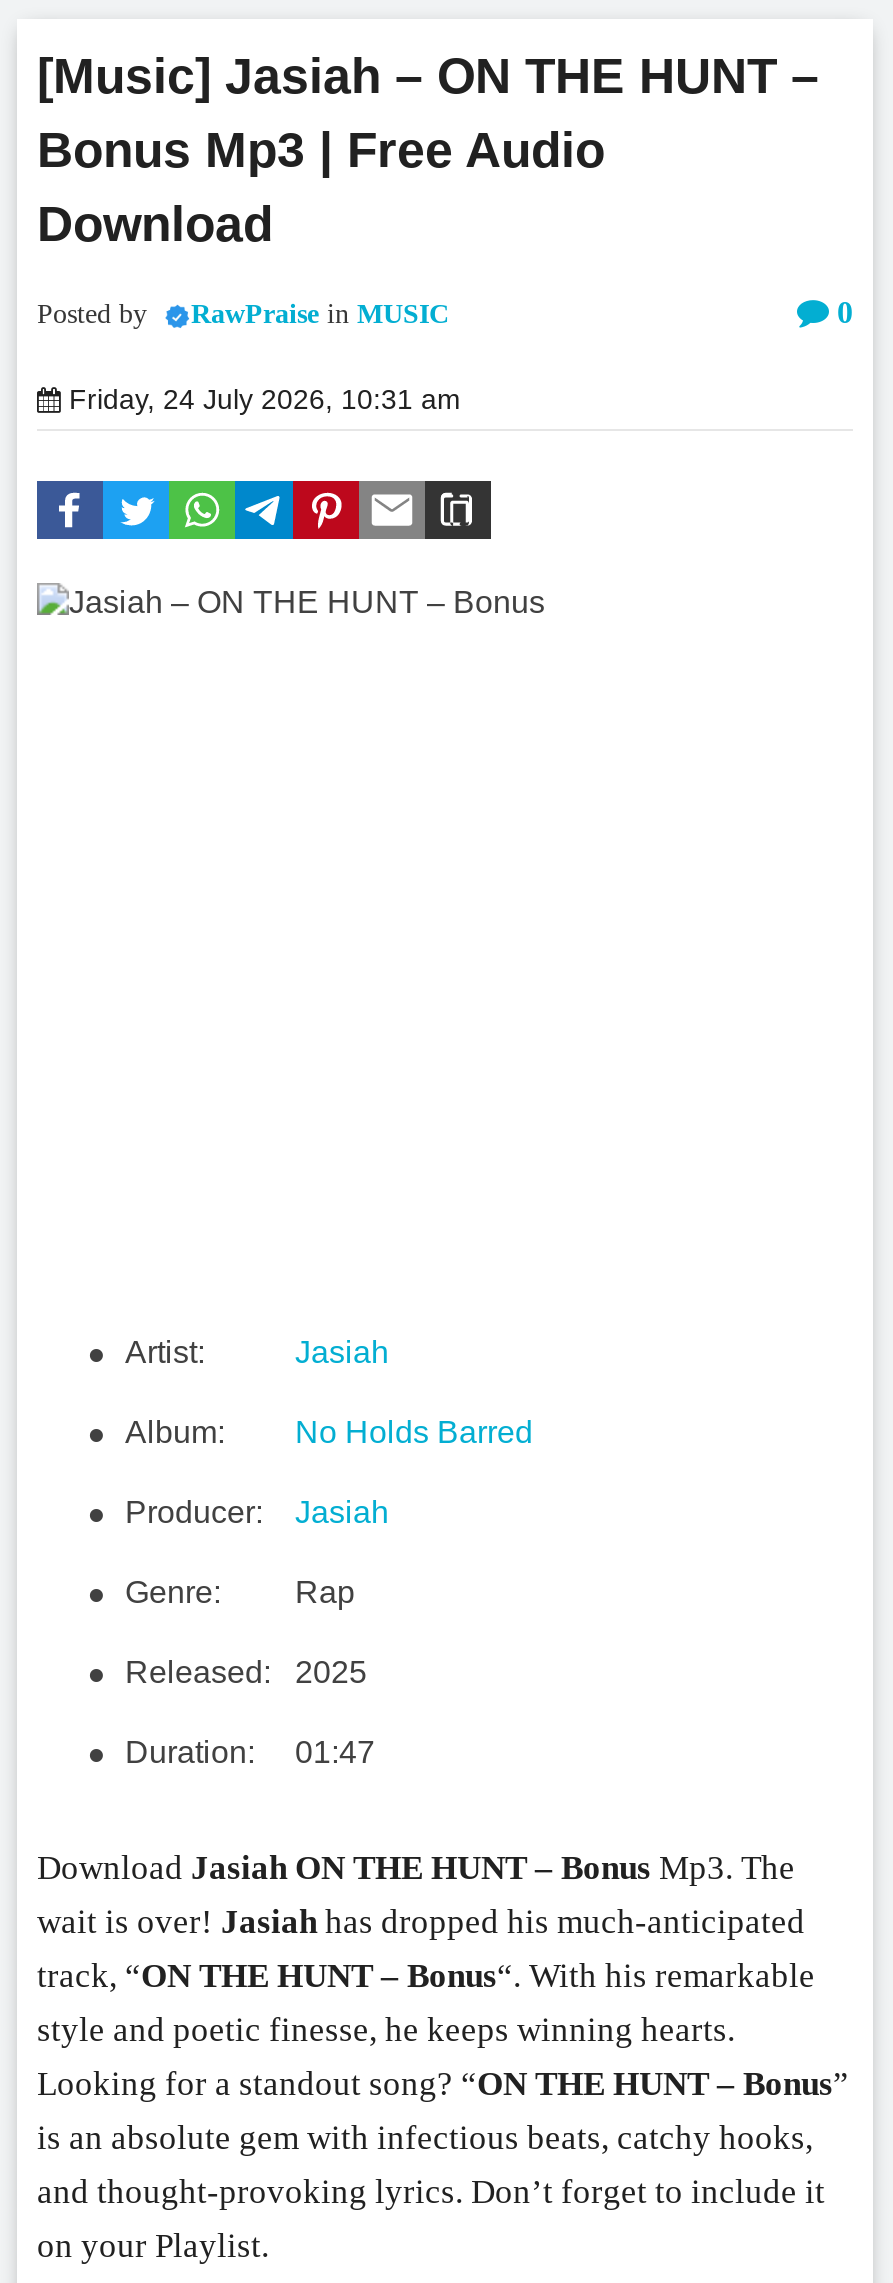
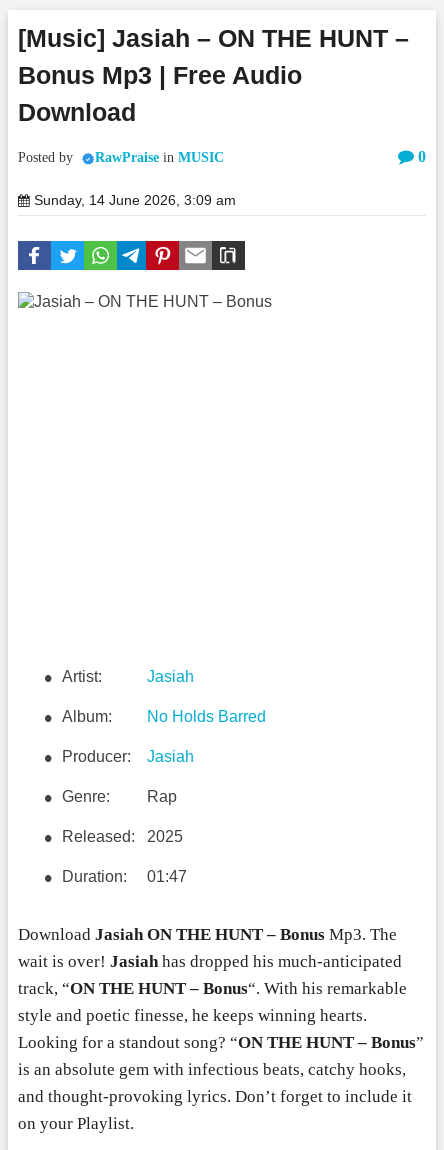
- Friday, 24 July 2026, 10:31 am
+ Sunday, 14 June 2026, 3:09 am
